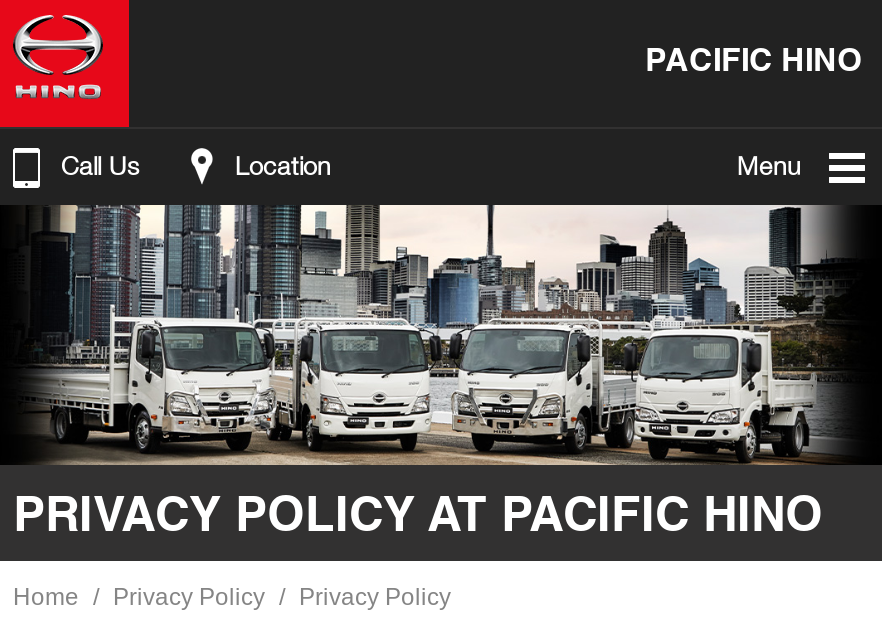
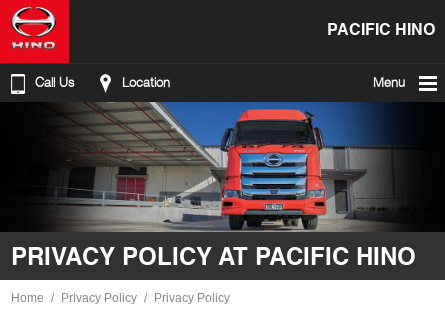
- [image]
+ [image]
